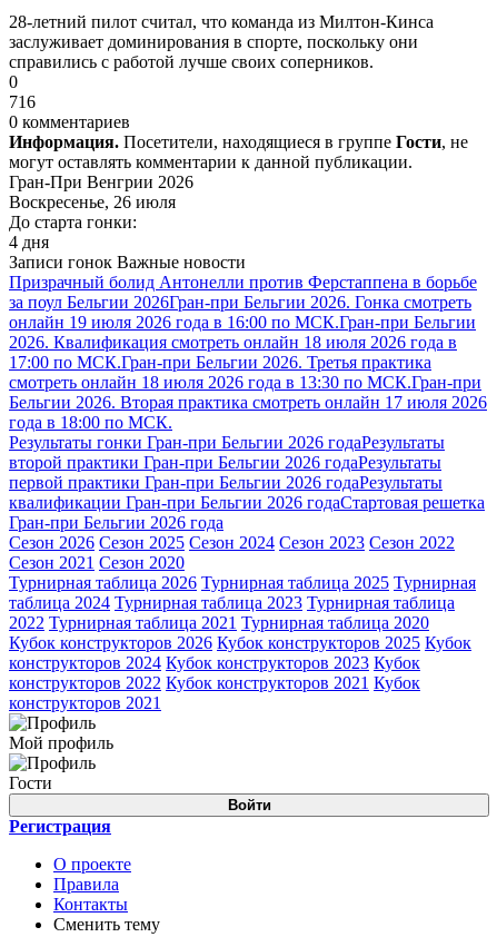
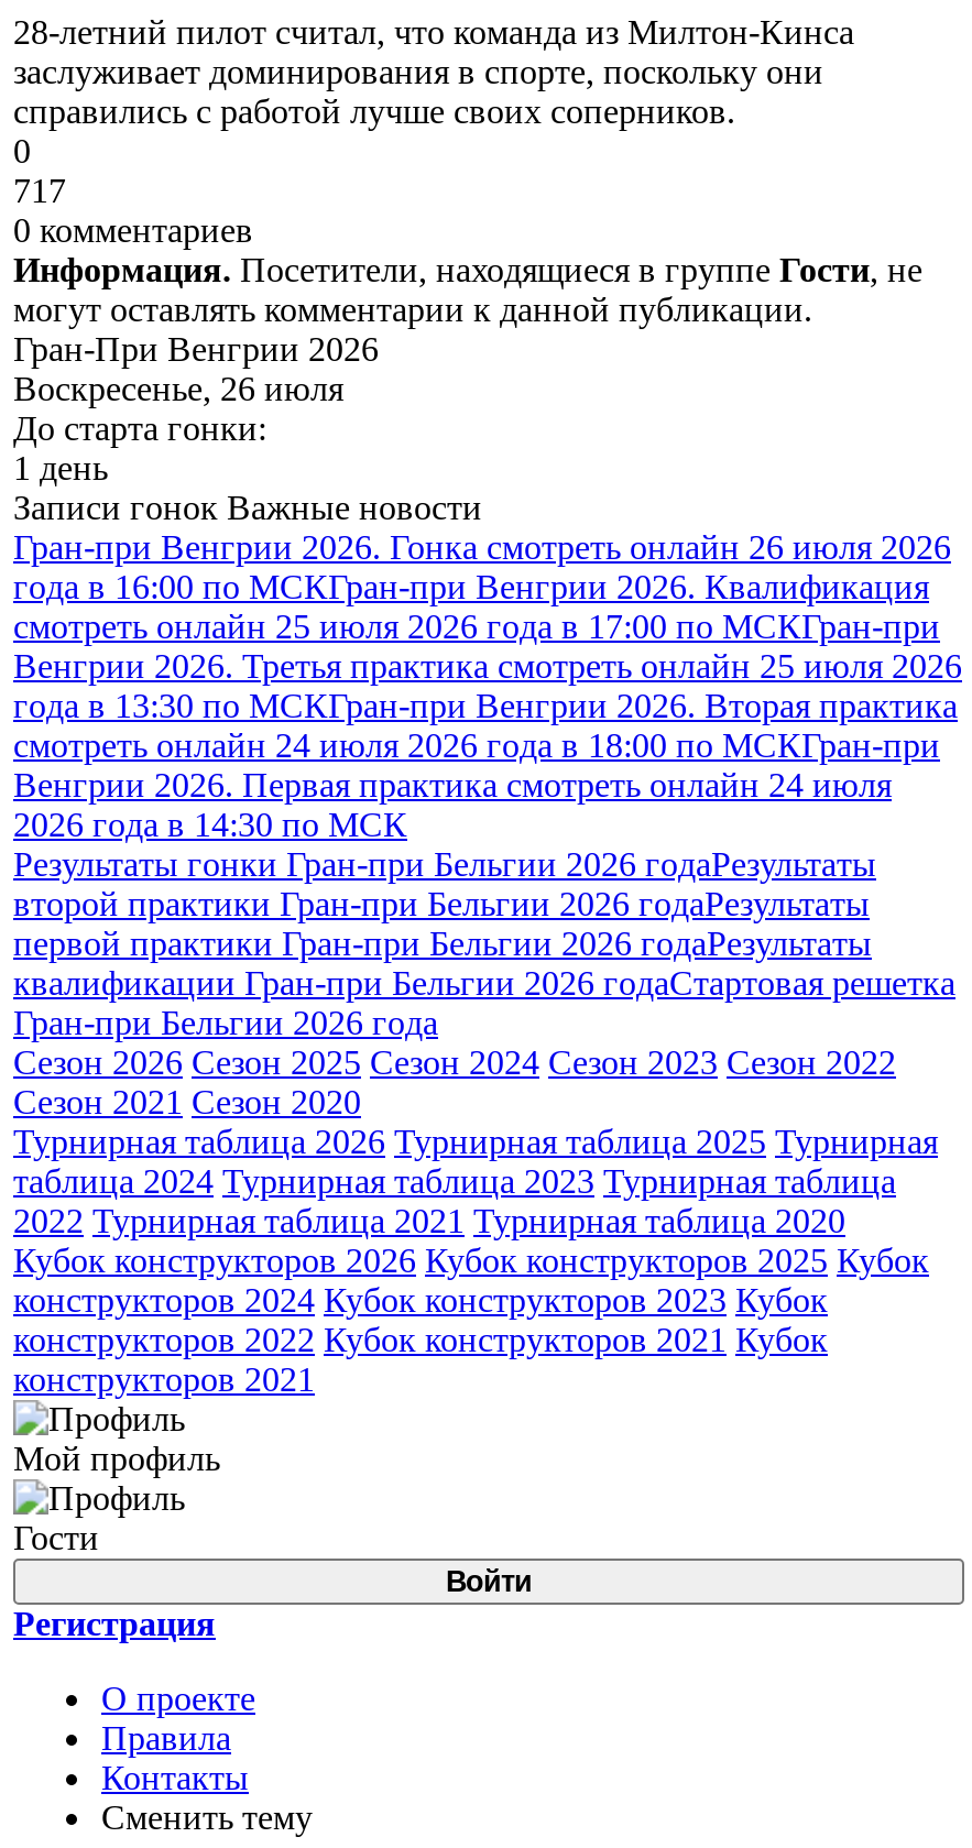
- 716
+ 717

- 4 дня
+ 1 день

- Призрачный болид Антонелли против Ферстаппена в борьбе
- за поул Бельгии 2026Гран-при Бельгии 2026. Гонка смотреть
- онлайн 19 июля 2026 года в 16:00 по МСК.Гран-при Бельгии
- 2026. Квалификация смотреть онлайн 18 июля 2026 года в
- 17:00 по МСК.Гран-при Бельгии 2026. Третья практика
- смотреть онлайн 18 июля 2026 года в 13:30 по МСК.Гран-при
- Бельгии 2026. Вторая практика смотреть онлайн 17 июля 2026
- года в 18:00 по МСК.
+ Гран-при Венгрии 2026. Гонка смотреть онлайн 26 июля 2026
+ года в 16:00 по МСКГран-при Венгрии 2026. Квалификация
+ смотреть онлайн 25 июля 2026 года в 17:00 по МСКГран-при
+ Венгрии 2026. Третья практика смотреть онлайн 25 июля 2026
+ года в 13:30 по МСКГран-при Венгрии 2026. Вторая практика
+ смотреть онлайн 24 июля 2026 года в 18:00 по МСКГран-при
+ Венгрии 2026. Первая практика смотреть онлайн 24 июля
+ 2026 года в 14:30 по МСК
